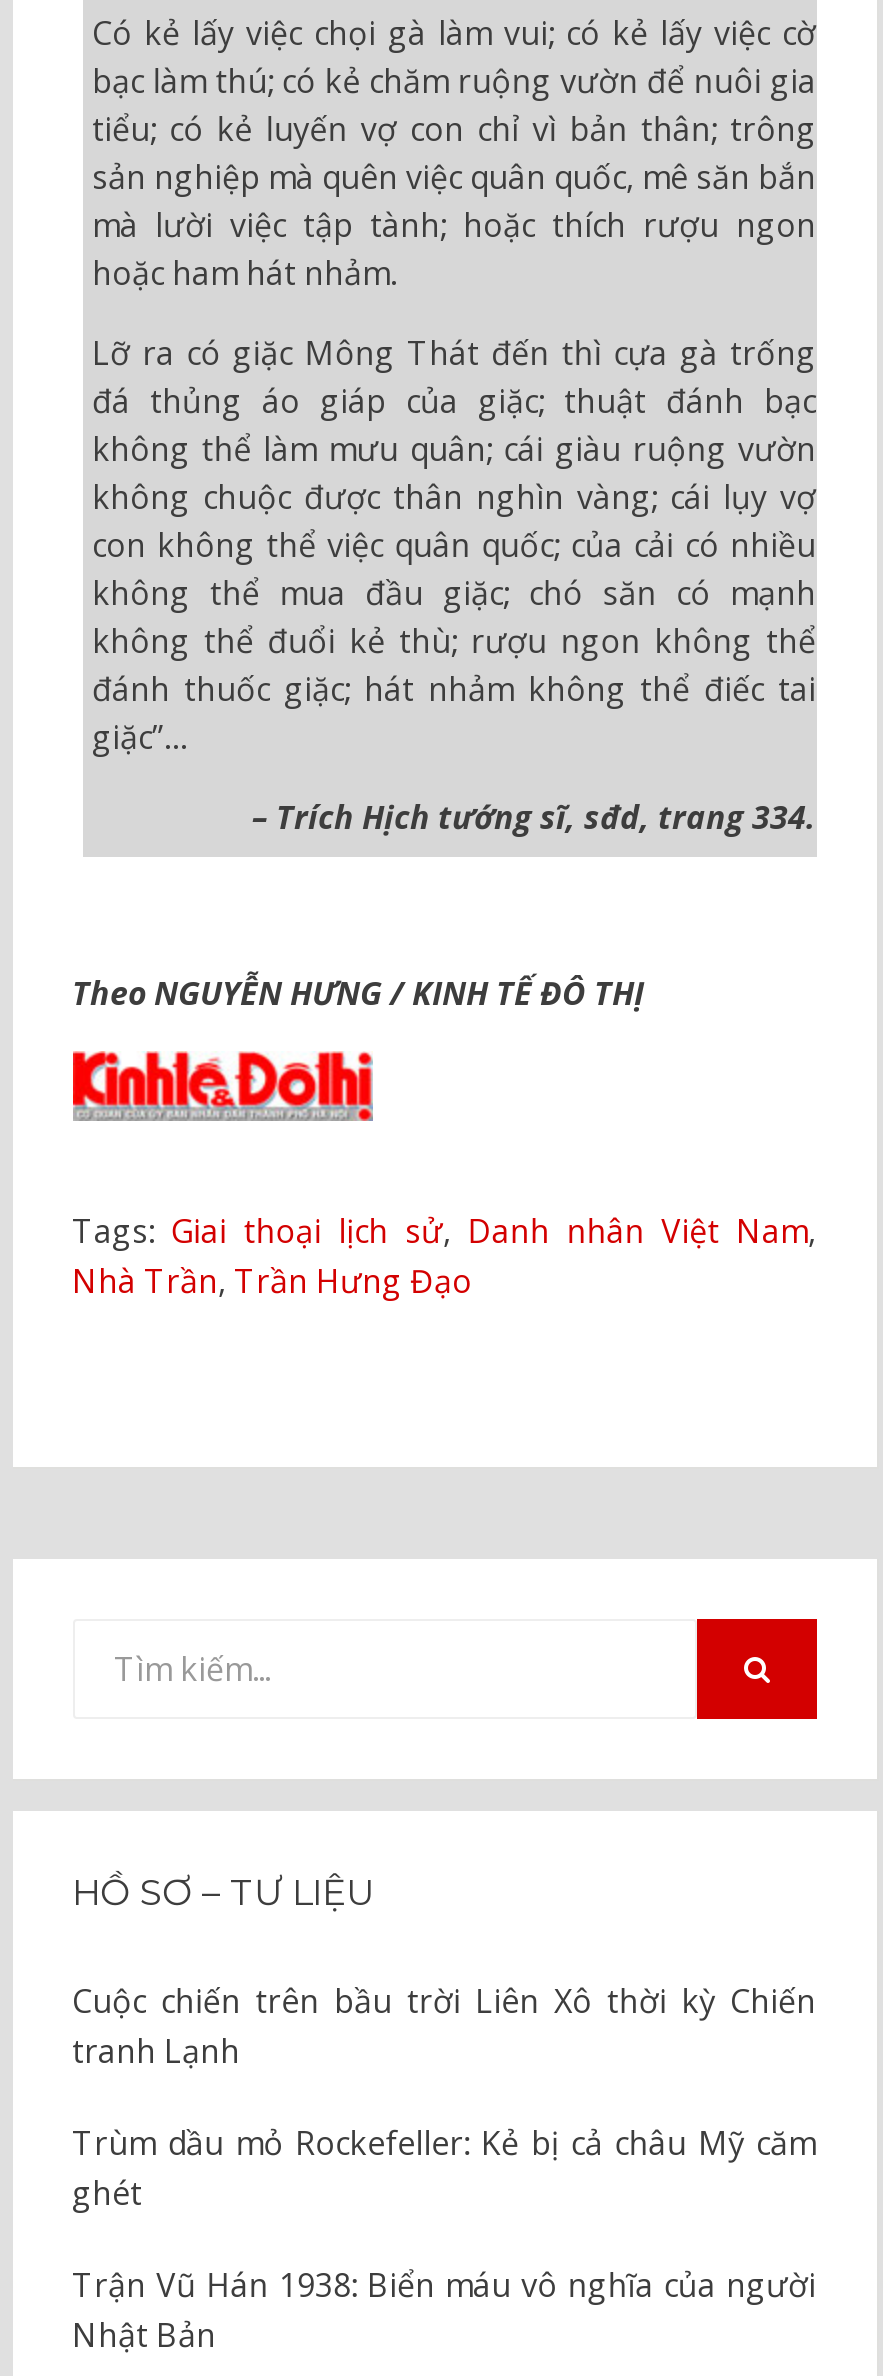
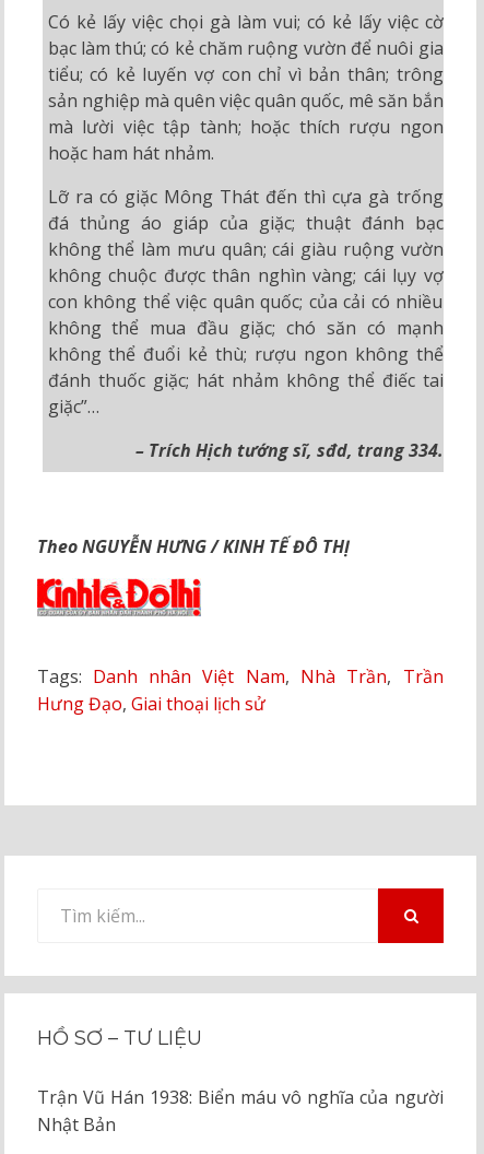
- Tags: Giai thoại lịch sử, Danh nhân Việt Nam,
- Nhà Trần, Trần Hưng Đạo
+ Tags: Danh nhân Việt Nam, Nhà Trần, Trần
+ Hưng Đạo, Giai thoại lịch sử

- Cuộc chiến trên bầu trời Liên Xô thời kỳ Chiến
- tranh Lạnh
- Trùm dầu mỏ Rockefeller: Kẻ bị cả châu Mỹ căm
- ghét
